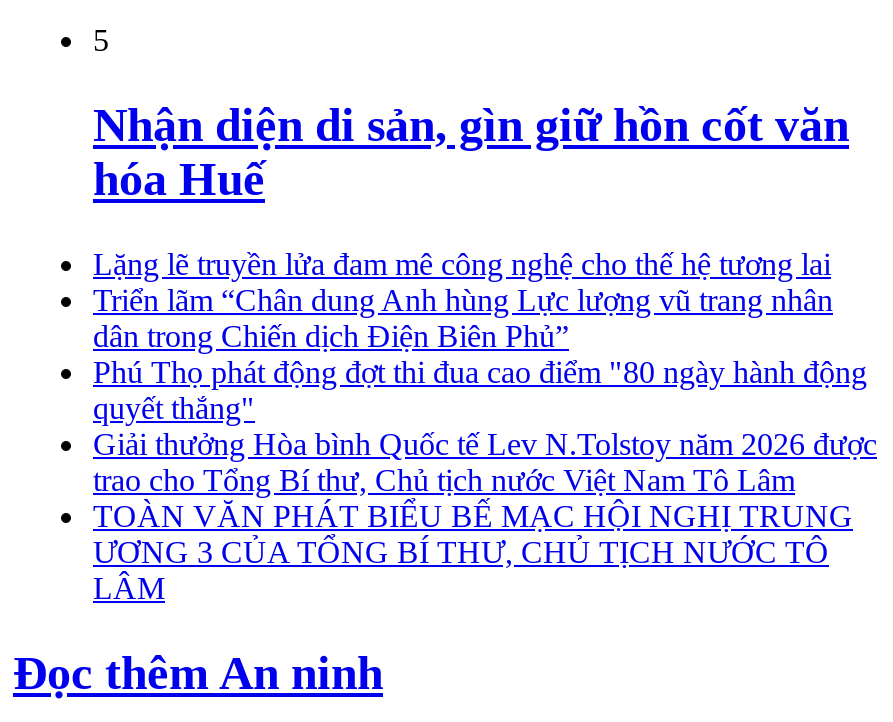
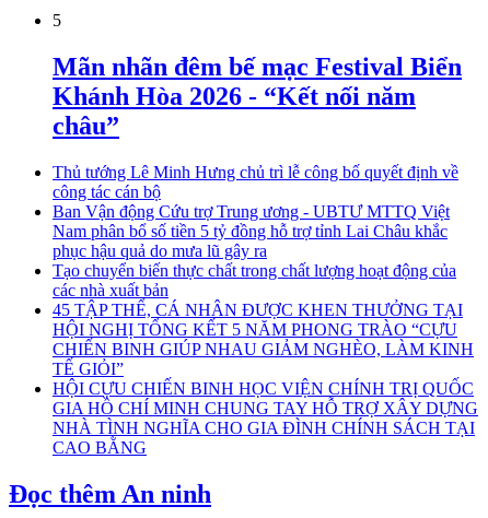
- Nhận diện di sản, gìn giữ hồn cốt văn
- hóa Huế
+ Mãn nhãn đêm bế mạc Festival Biển
+ Khánh Hòa 2026 - “Kết nối năm
+ châu”

- Lặng lẽ truyền lửa đam mê công nghệ cho thế hệ tương lai
- Triển lãm “Chân dung Anh hùng Lực lượng vũ trang nhân
- dân trong Chiến dịch Điện Biên Phủ”
- Phú Thọ phát động đợt thi đua cao điểm "80 ngày hành động
- quyết thắng"
- Giải thưởng Hòa bình Quốc tế Lev N.Tolstoy năm 2026 được
- trao cho Tổng Bí thư, Chủ tịch nước Việt Nam Tô Lâm
- TOÀN VĂN PHÁT BIỂU BẾ MẠC HỘI NGHỊ TRUNG
- ƯƠNG 3 CỦA TỔNG BÍ THƯ, CHỦ TỊCH NƯỚC TÔ
- LÂM
+ Thủ tướng Lê Minh Hưng chủ trì lễ công bố quyết định về
+ công tác cán bộ
+ Ban Vận động Cứu trợ Trung ương - UBTƯ MTTQ Việt
+ Nam phân bổ số tiền 5 tỷ đồng hỗ trợ tỉnh Lai Châu khắc
+ phục hậu quả do mưa lũ gây ra
+ Tạo chuyển biến thực chất trong chất lượng hoạt động của
+ các nhà xuất bản
+ 45 TẬP THỂ, CÁ NHÂN ĐƯỢC KHEN THƯỞNG TẠI
+ HỘI NGHỊ TỔNG KẾT 5 NĂM PHONG TRÀO “CỰU
+ CHIẾN BINH GIÚP NHAU GIẢM NGHÈO, LÀM KINH
+ TẾ GIỎI”
+ HỘI CỰU CHIẾN BINH HỌC VIỆN CHÍNH TRỊ QUỐC
+ GIA HỒ CHÍ MINH CHUNG TAY HỖ TRỢ XÂY DỰNG
+ NHÀ TÌNH NGHĨA CHO GIA ĐÌNH CHÍNH SÁCH TẠI
+ CAO BẰNG
